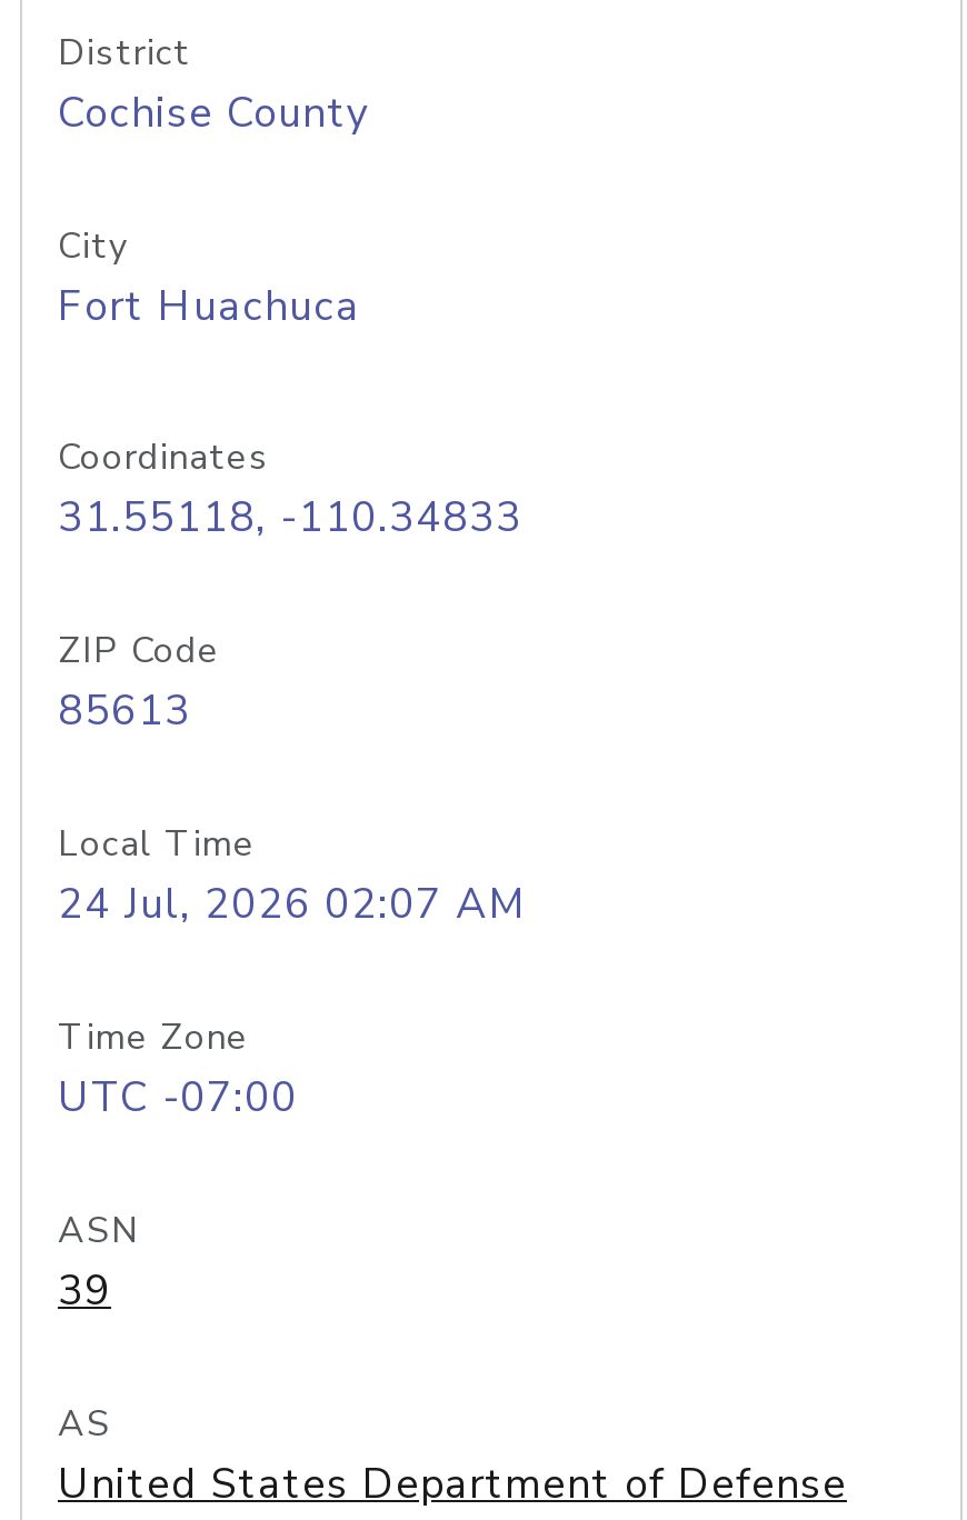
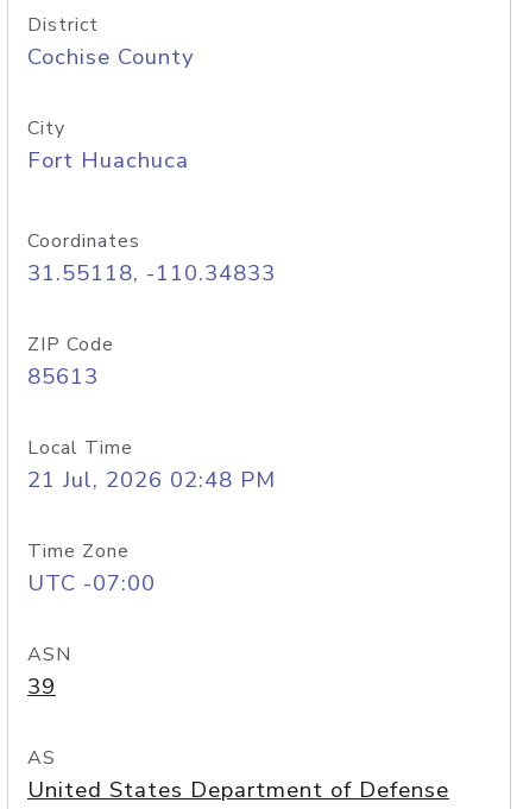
- 24 Jul, 2026 02:07 AM
+ 21 Jul, 2026 02:48 PM
